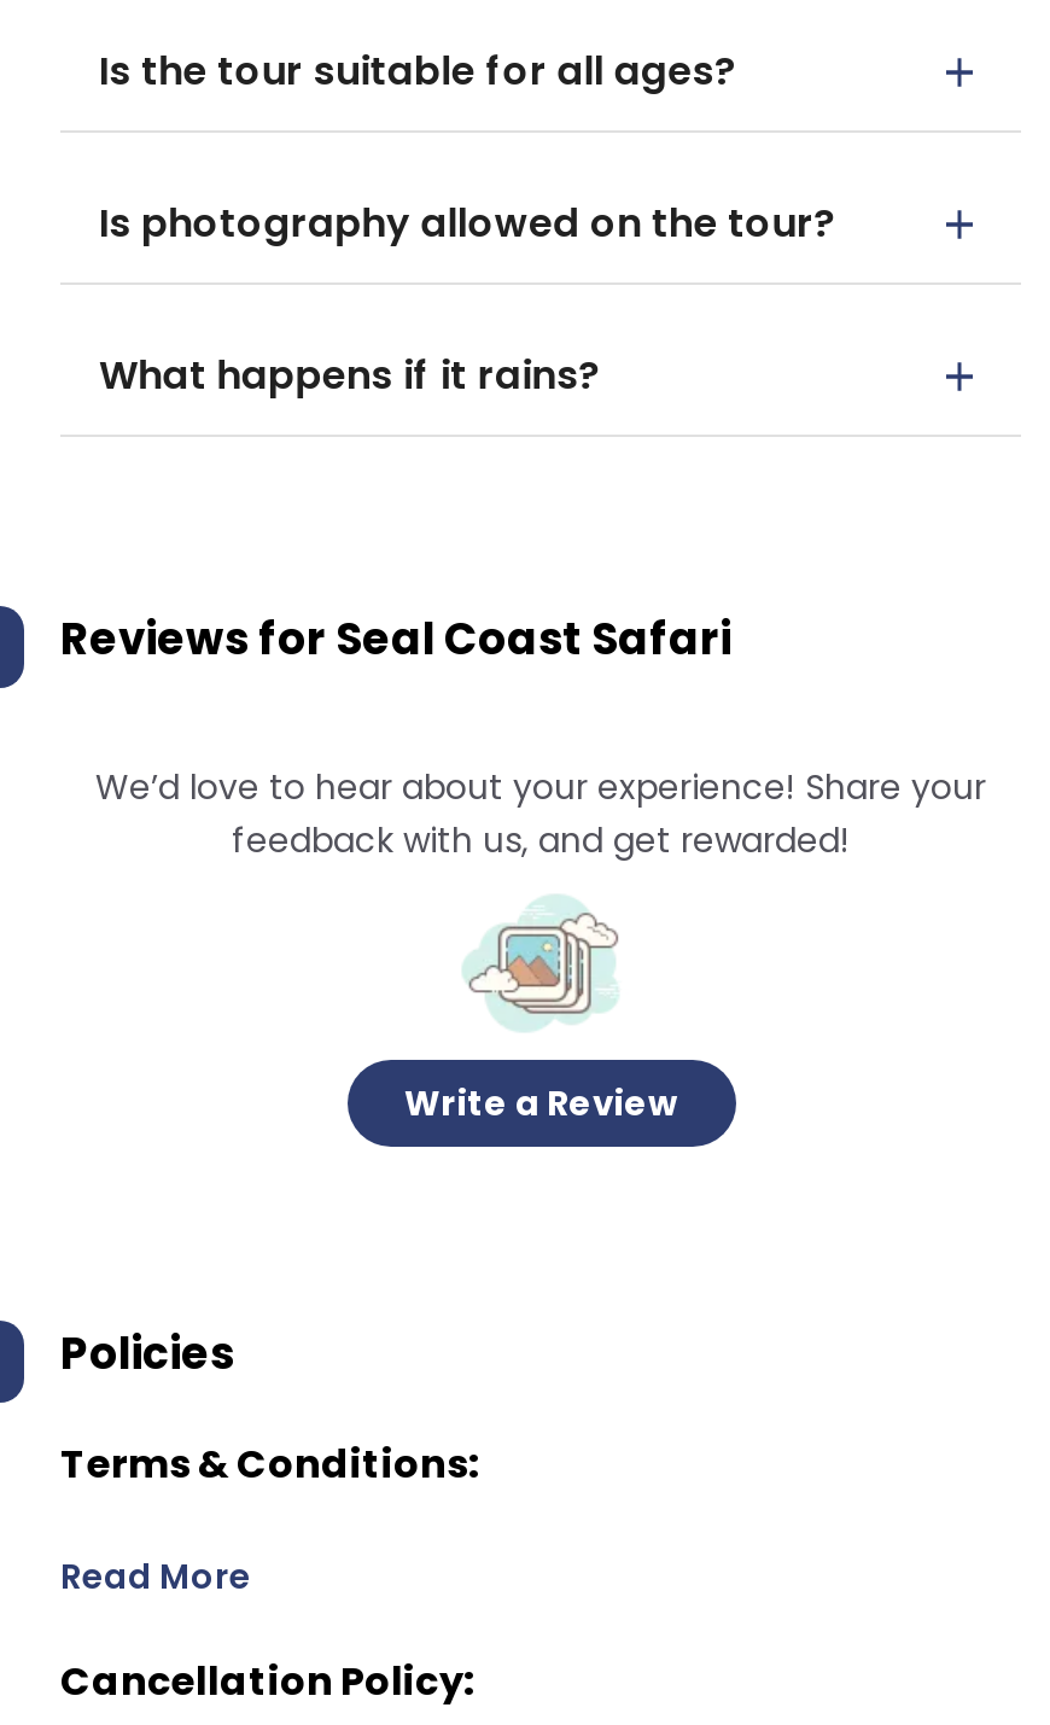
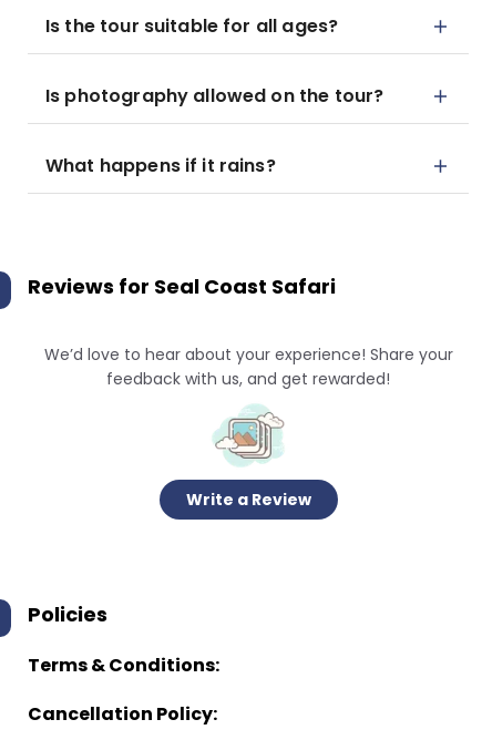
- Read More
